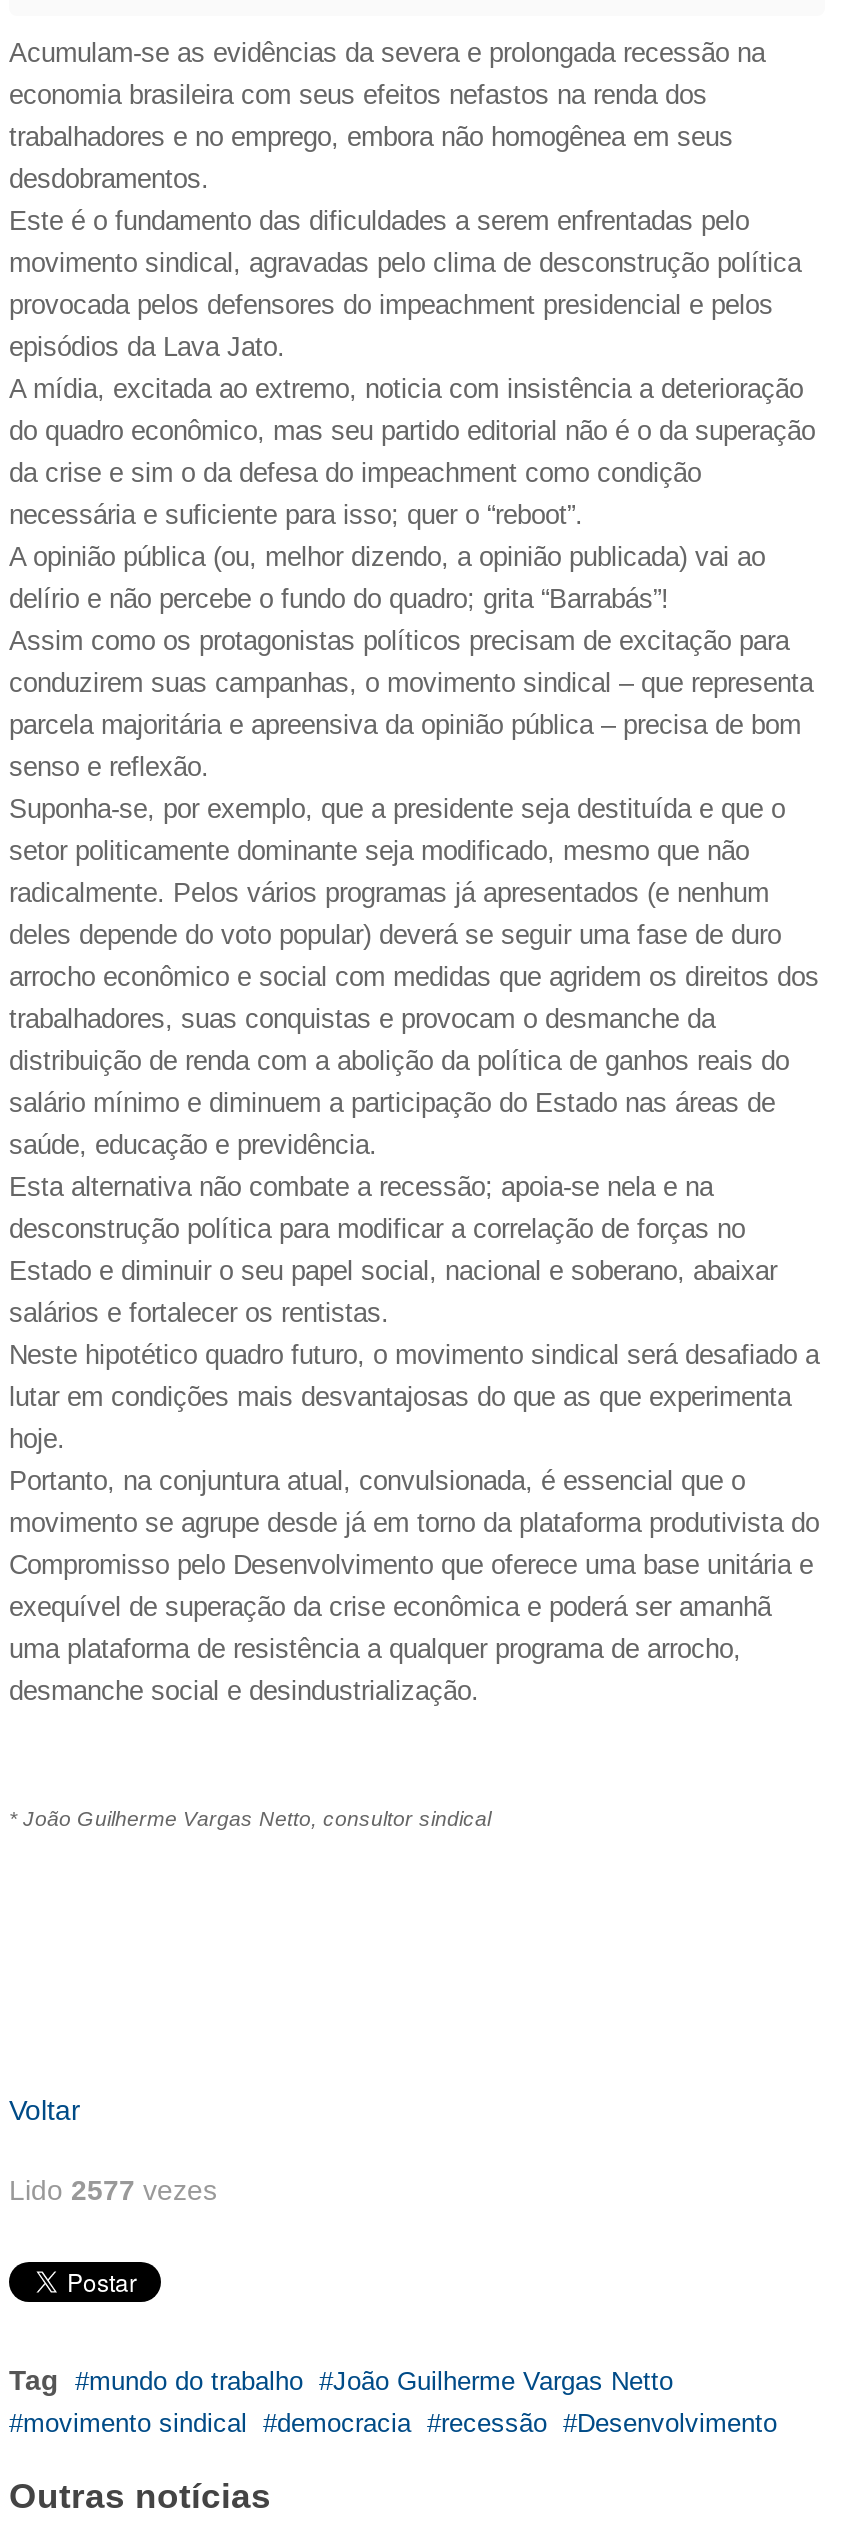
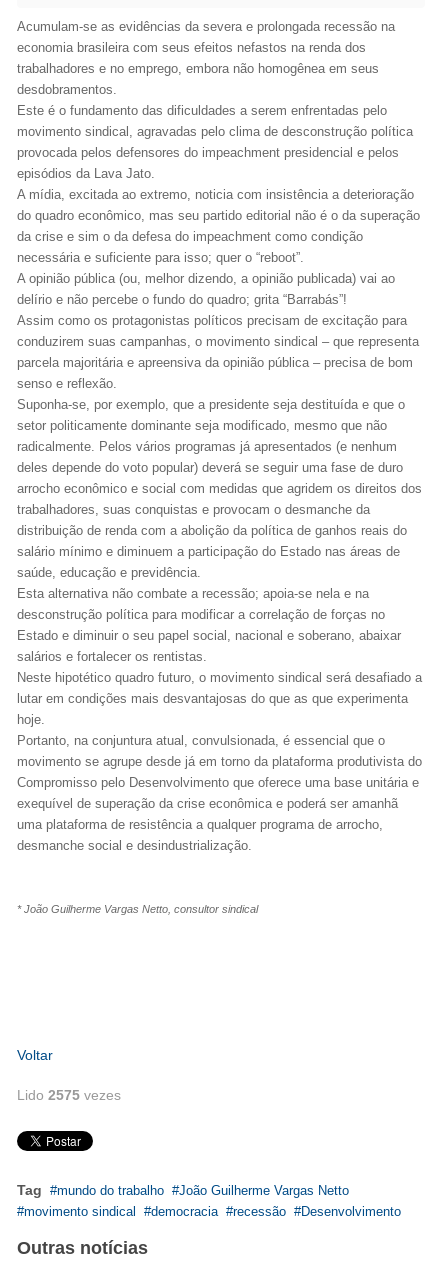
- Lido 2577 vezes
+ Lido 2575 vezes
